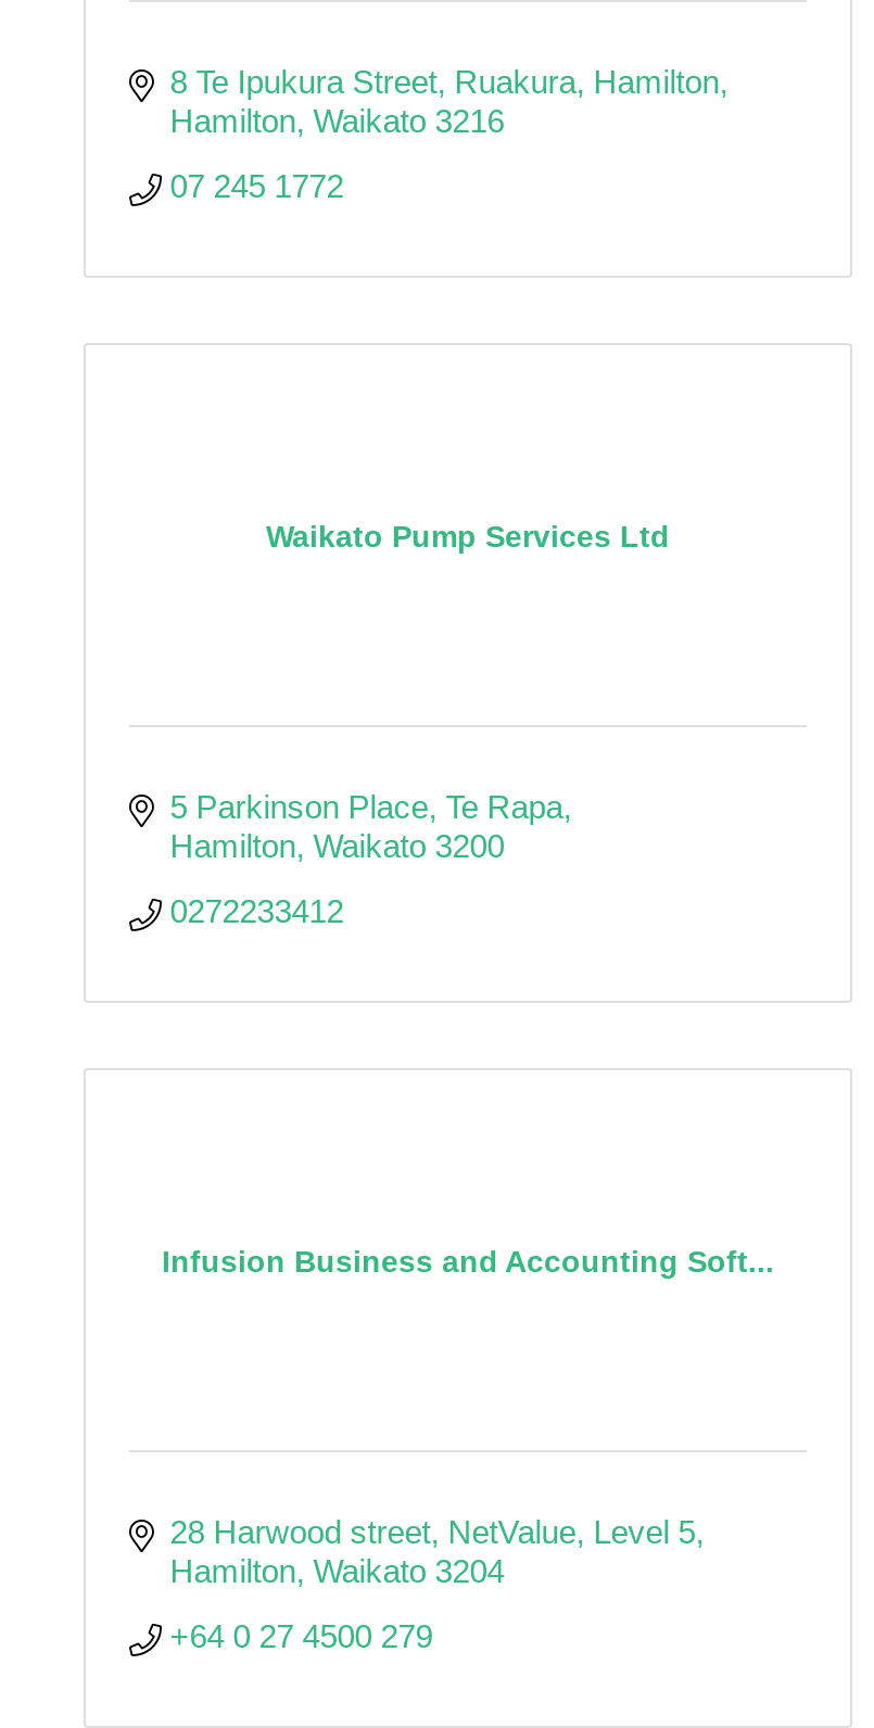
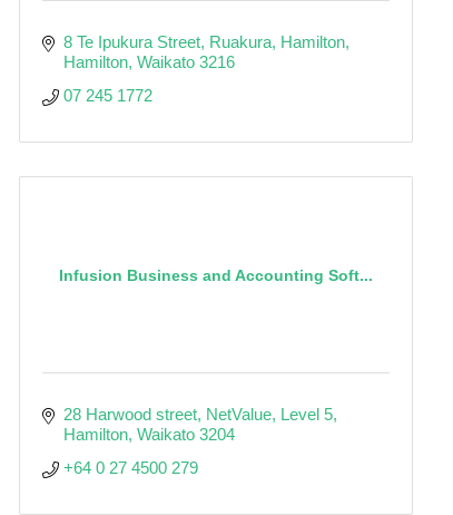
- Waikato Pump Services Ltd

- 5 Parkinson Place Te Rapa
- Hamilton Waikato 3200
- 0272233412
